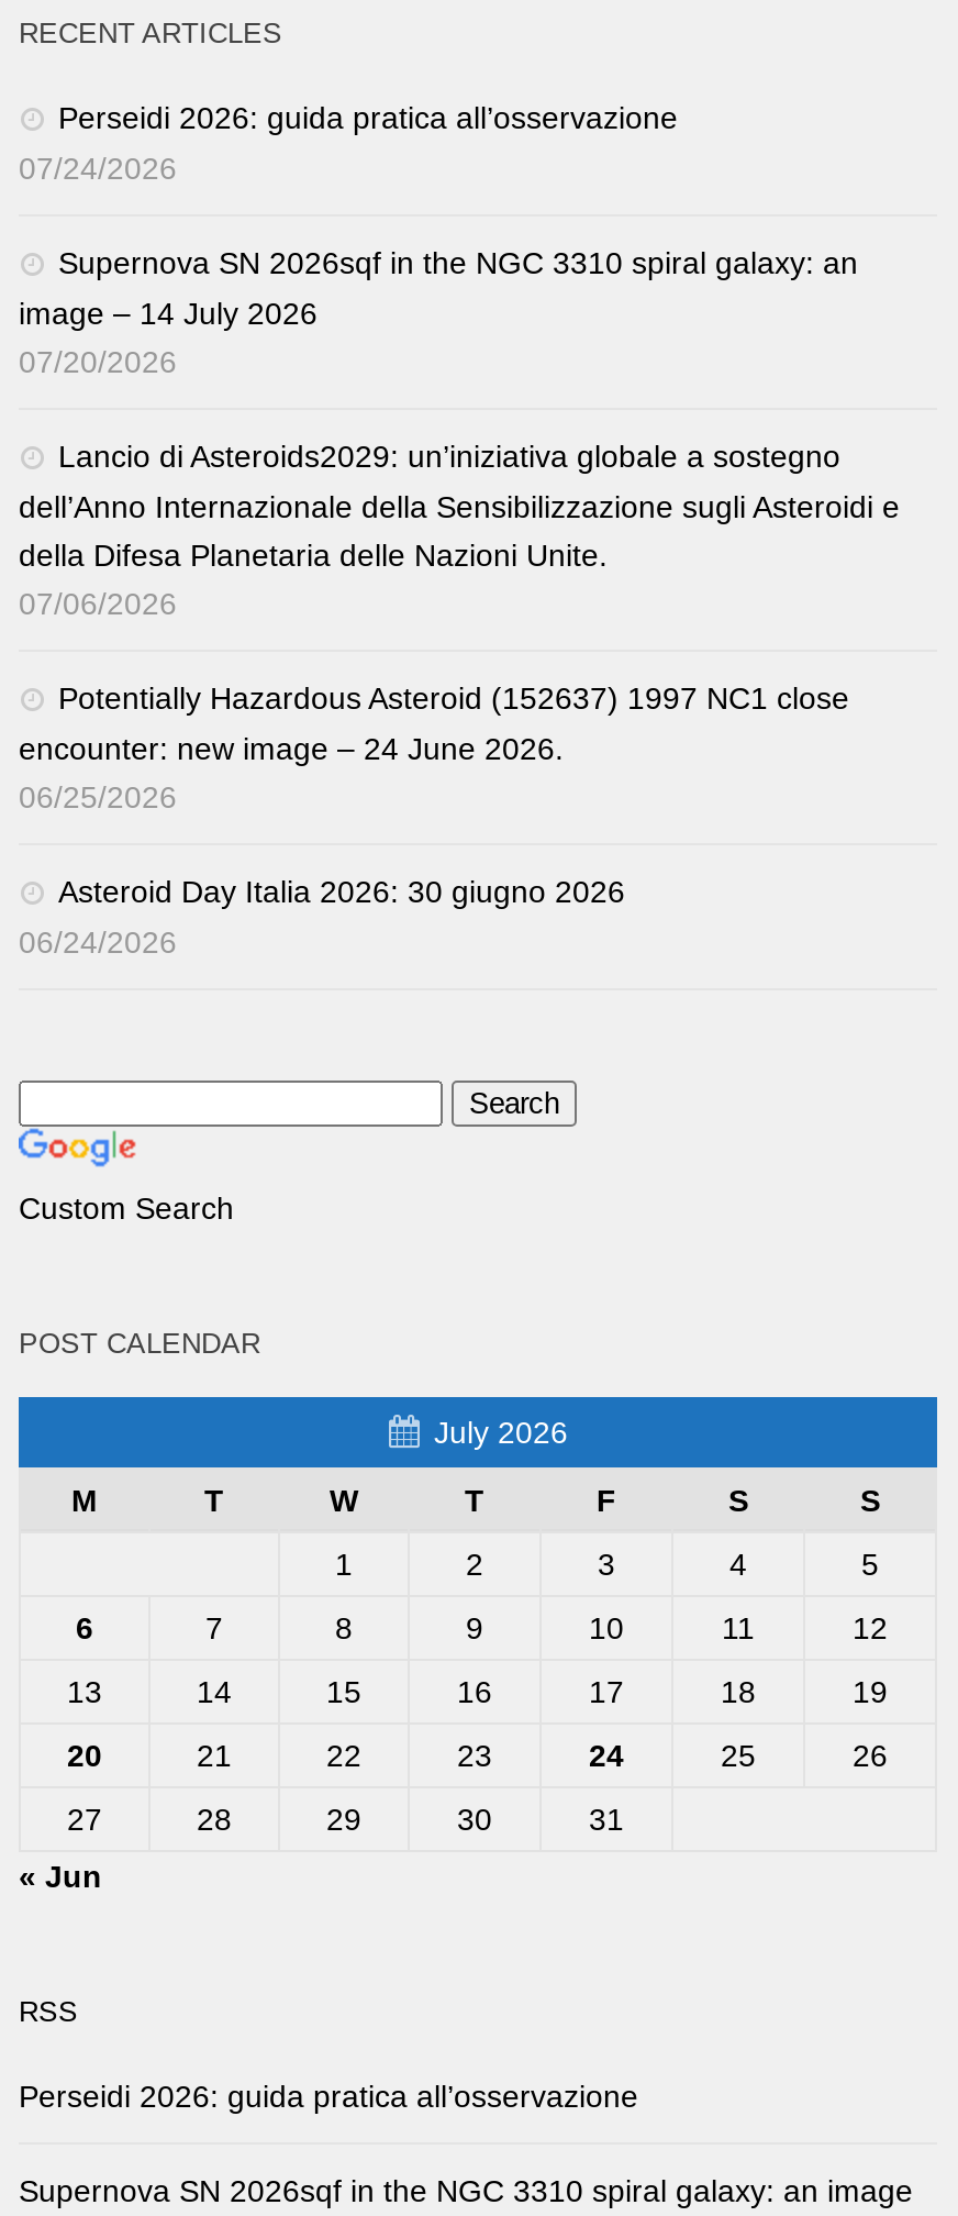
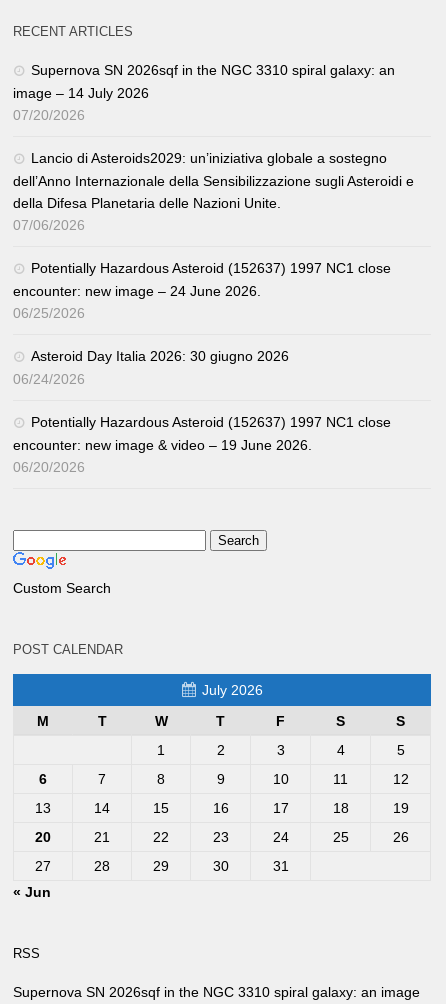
- Perseidi 2026: guida pratica all’osservazione
- 07/24/2026

moved up: Supernova SN 2026sqf in the NGC 3310 spiral galaxy: an | image – 14 July 2026 | 07/20/2026 | ... | Asteroid Day Italia 2026: 30 giugno 2026 | 06/24/2026

+ Potentially Hazardous Asteroid (152637) 1997 NC1 close
+ encounter: new image & video – 19 June 2026.
+ 06/20/2026

moved down: Custom Search | POST CALENDAR | July 2026 | ... | « Jun | RSS

- Perseidi 2026: guida pratica all’osservazione
